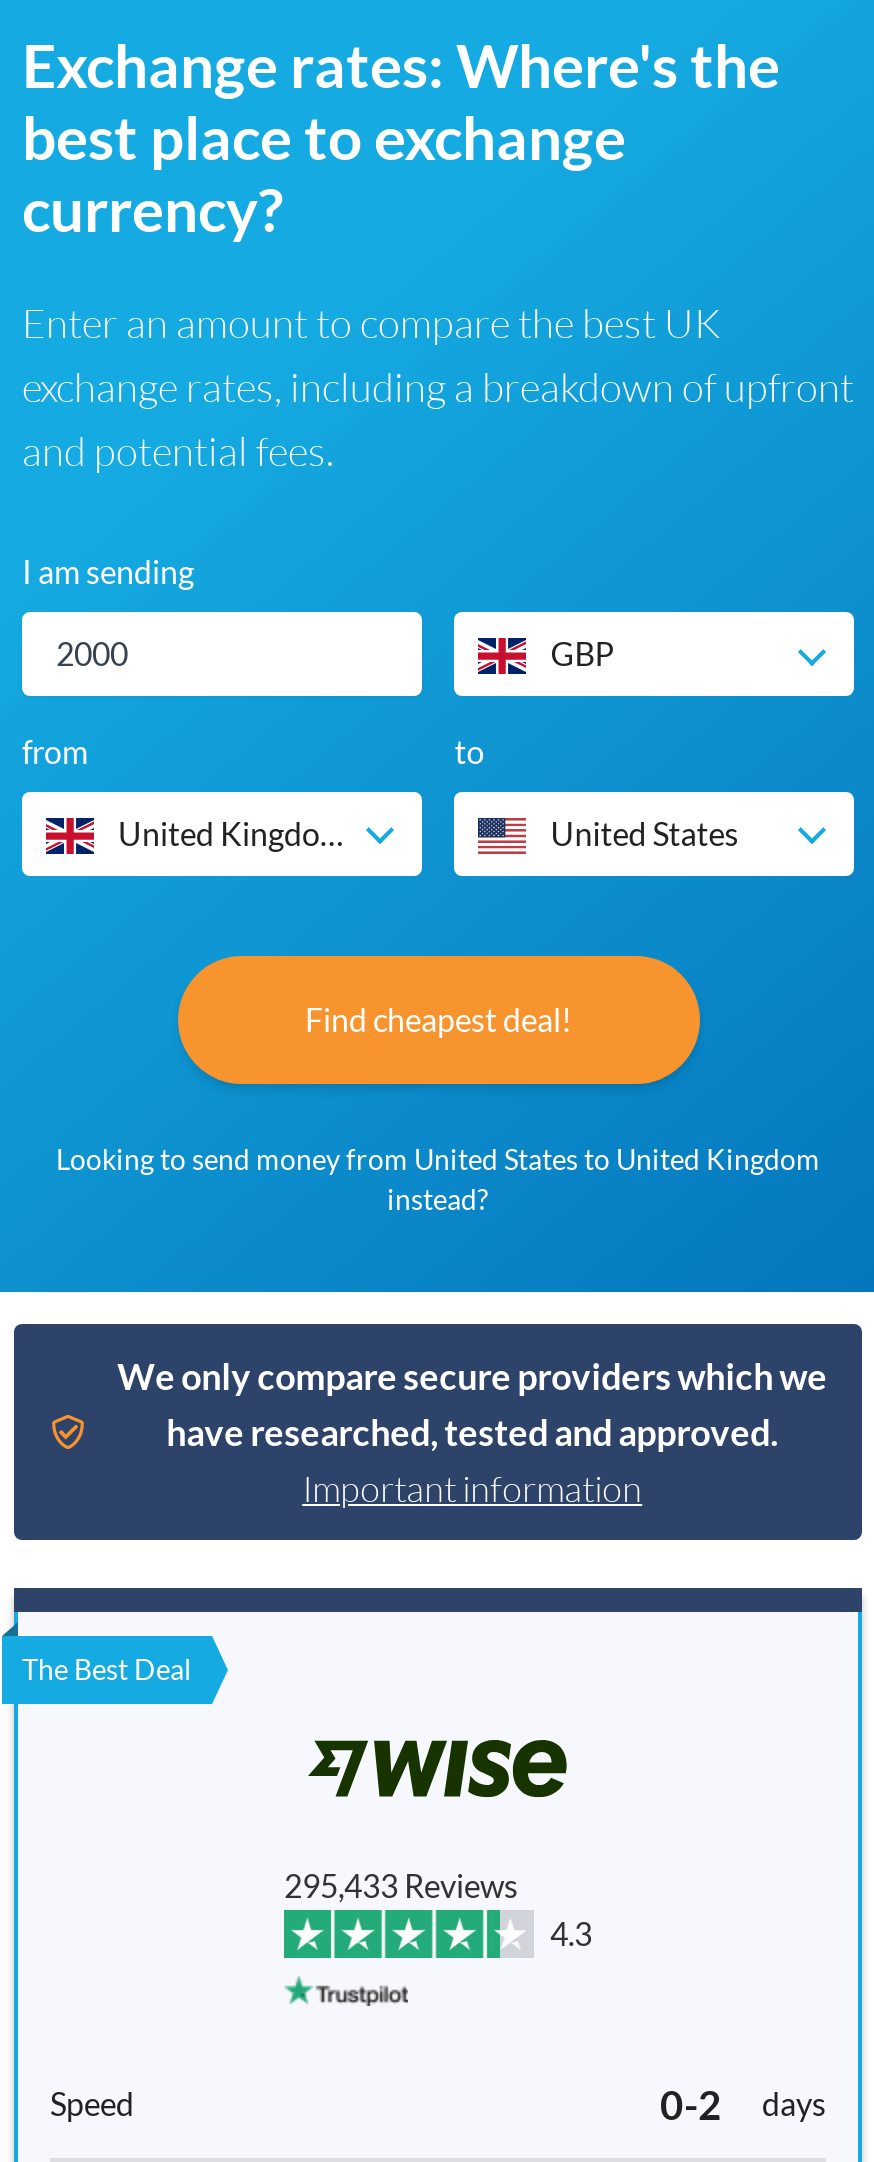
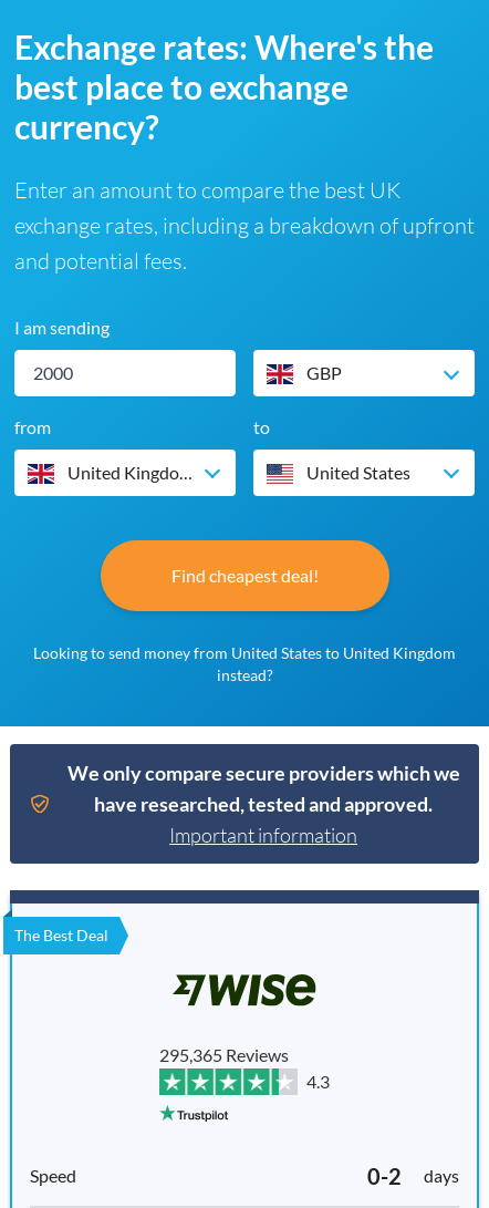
- 295,433 Reviews
+ 295,365 Reviews
